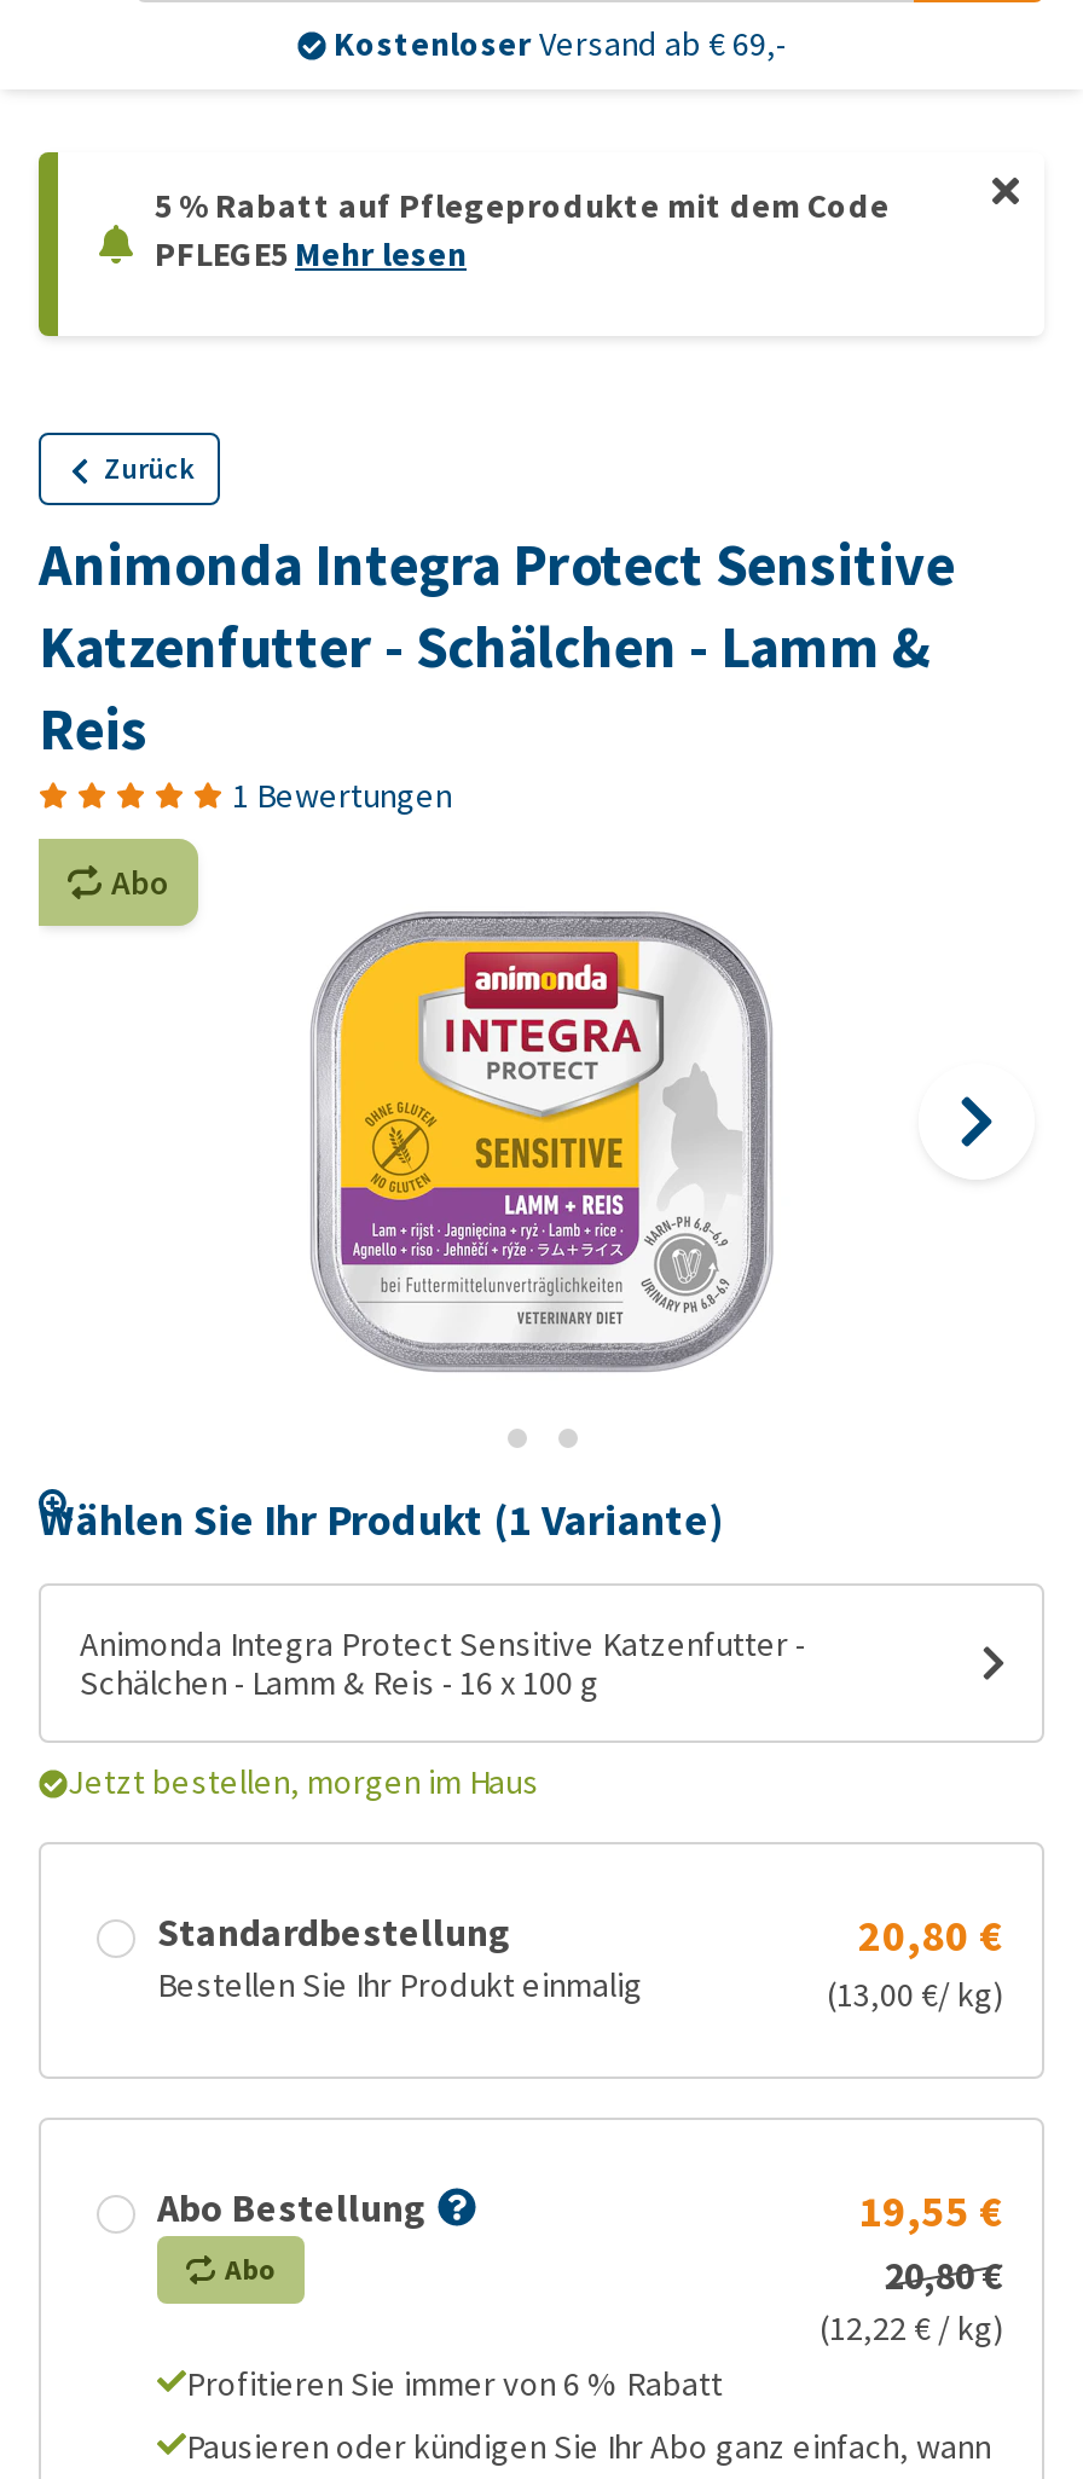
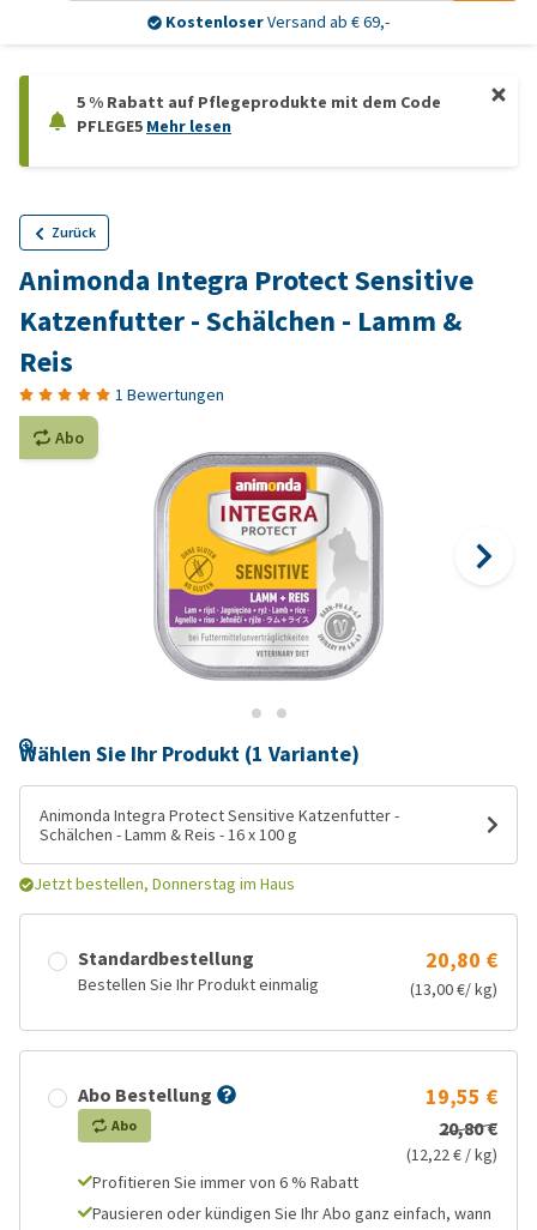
- Jetzt bestellen, morgen im Haus
+ Jetzt bestellen, Donnerstag im Haus
